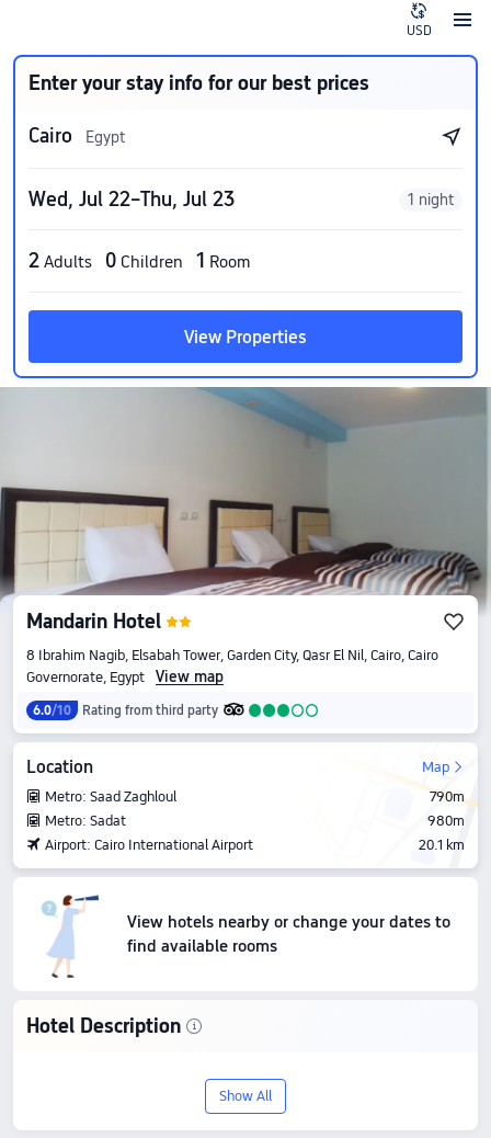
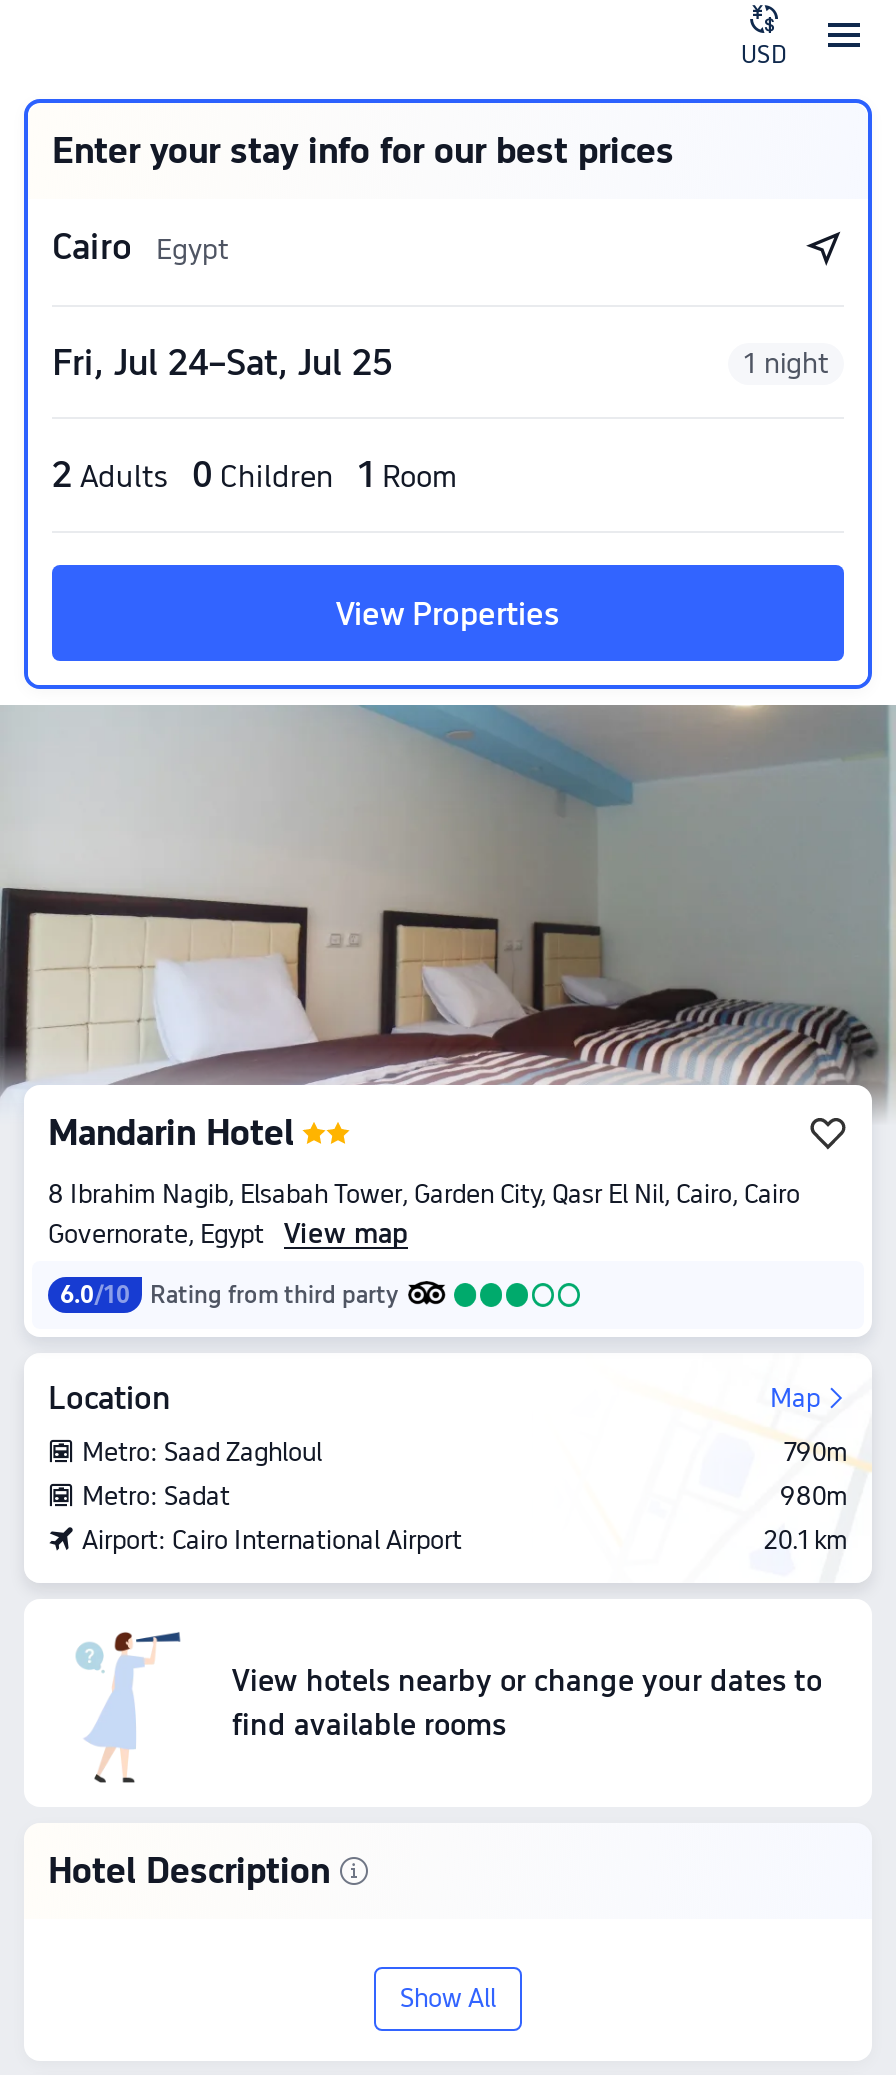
- Wed, Jul 22–Thu, Jul 23
+ Fri, Jul 24–Sat, Jul 25
